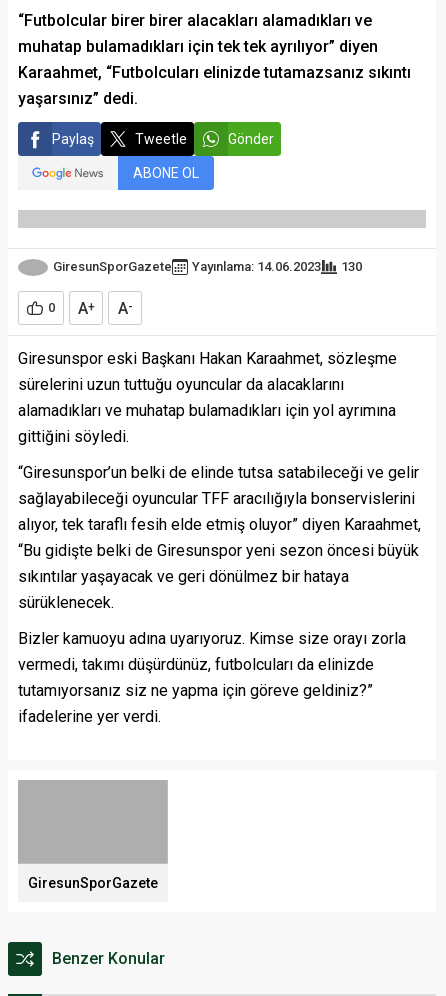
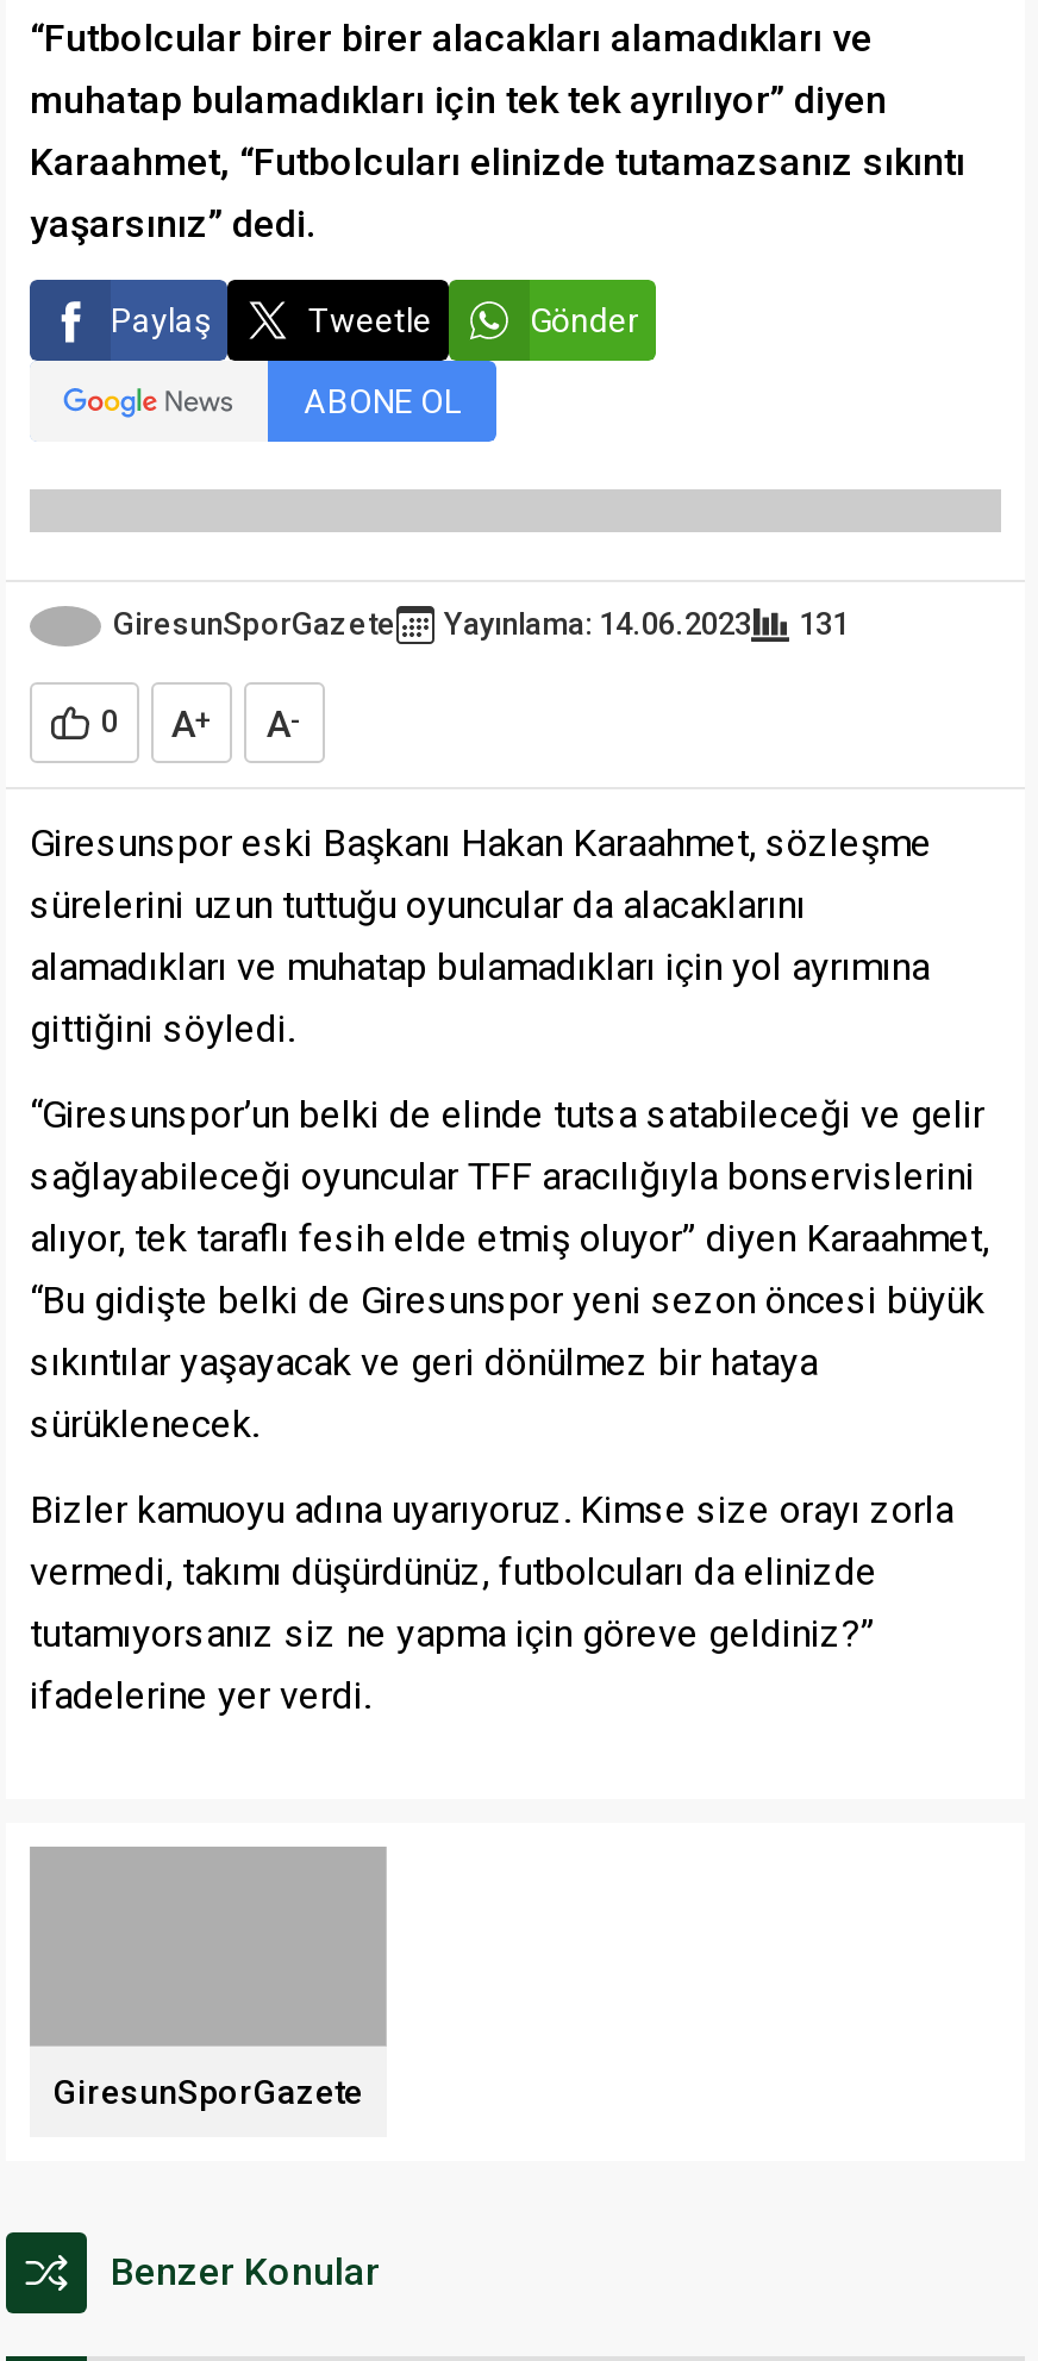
- GiresunSporGazete Yayınlama: 14.06.2023 130
+ GiresunSporGazete Yayınlama: 14.06.2023 131
